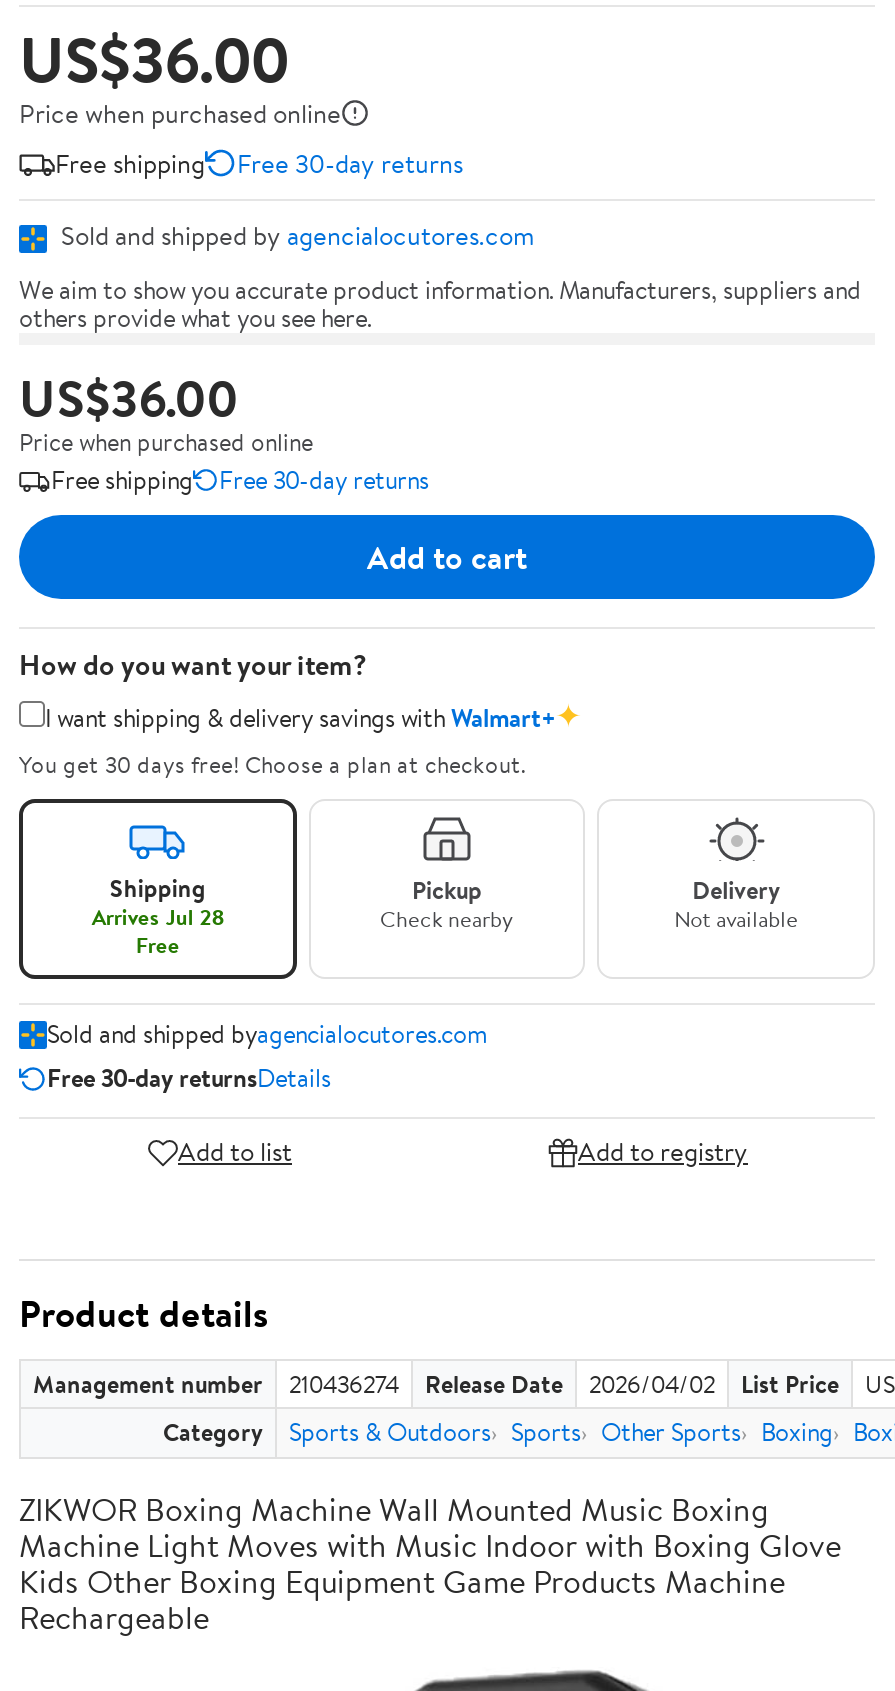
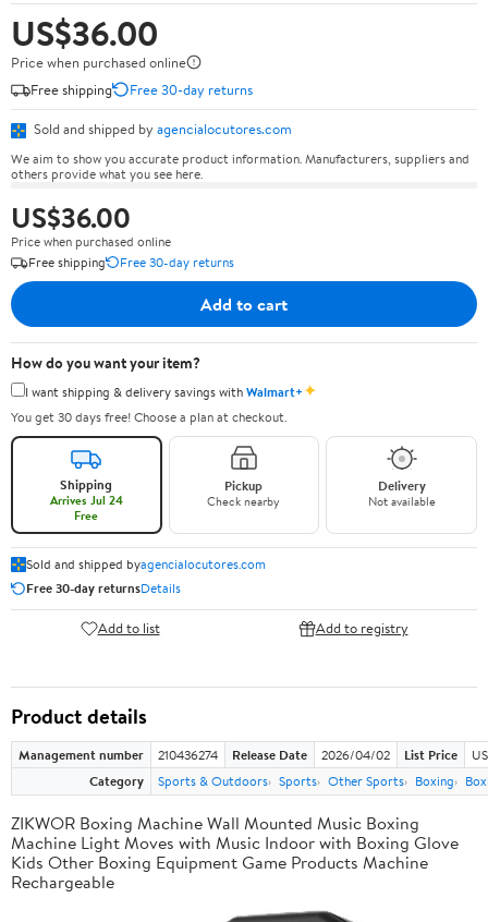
- Arrives Jul 28
+ Arrives Jul 24
